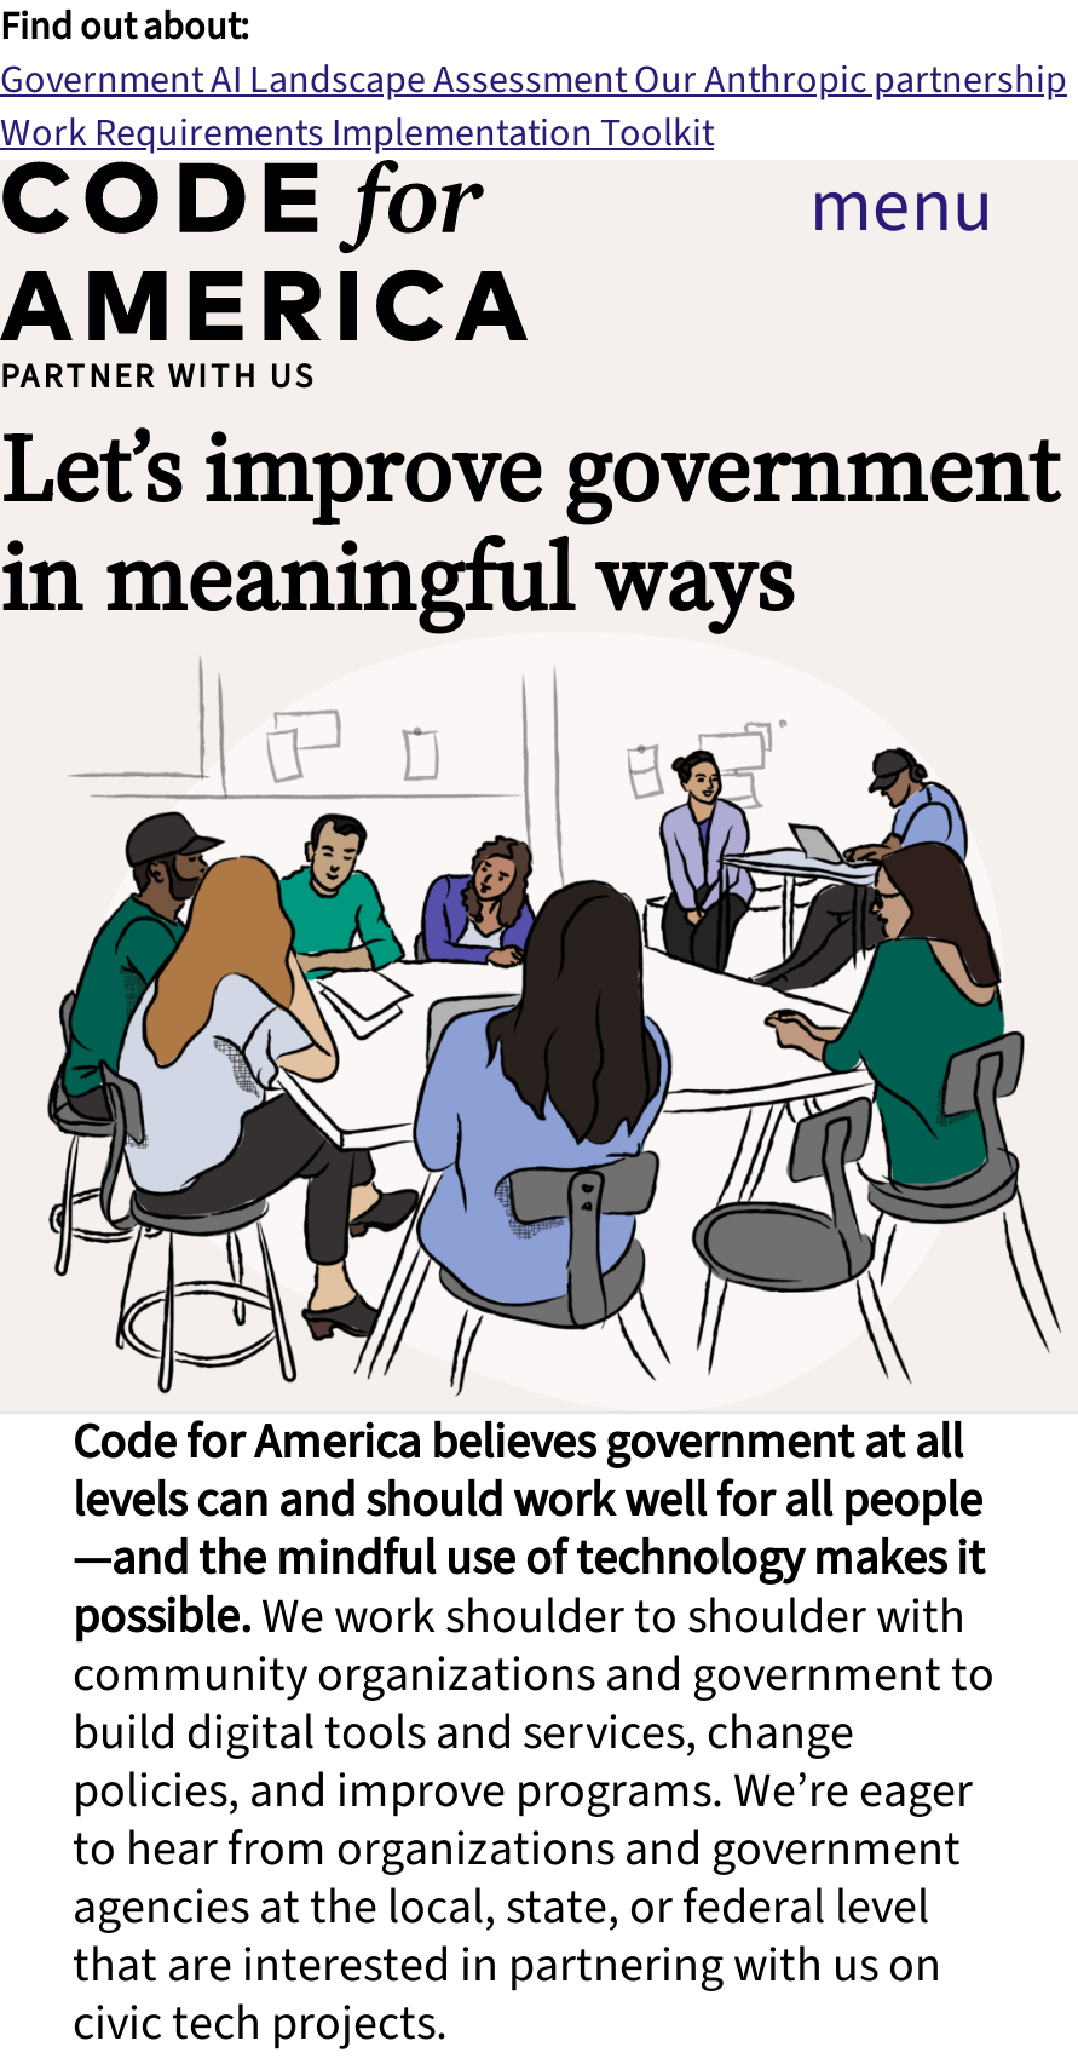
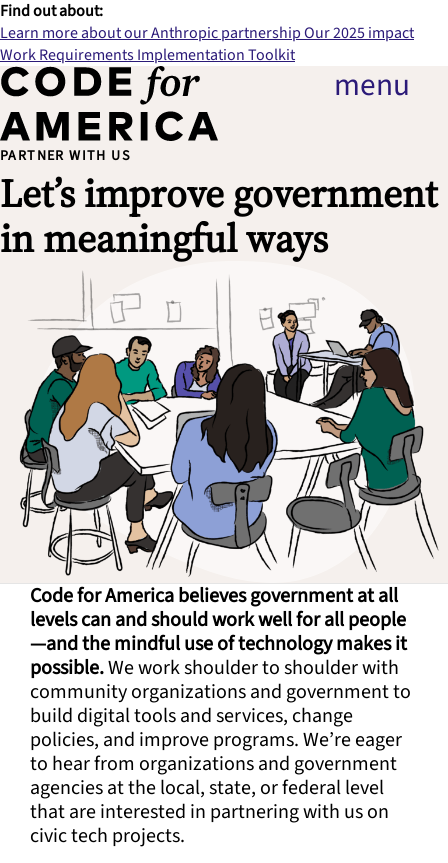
- Government AI Landscape Assessment Our Anthropic partnership
+ Learn more about our Anthropic partnership Our 2025 impact
